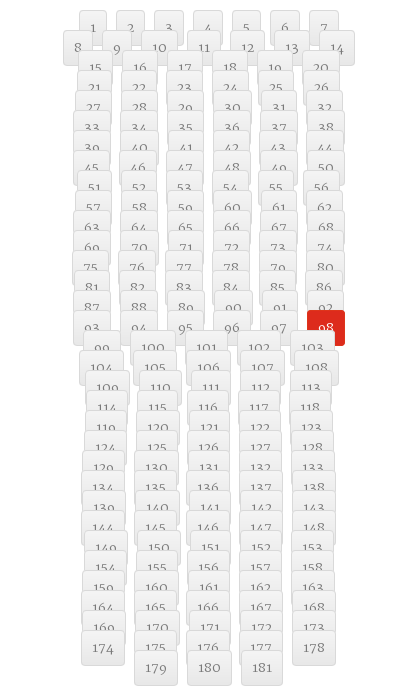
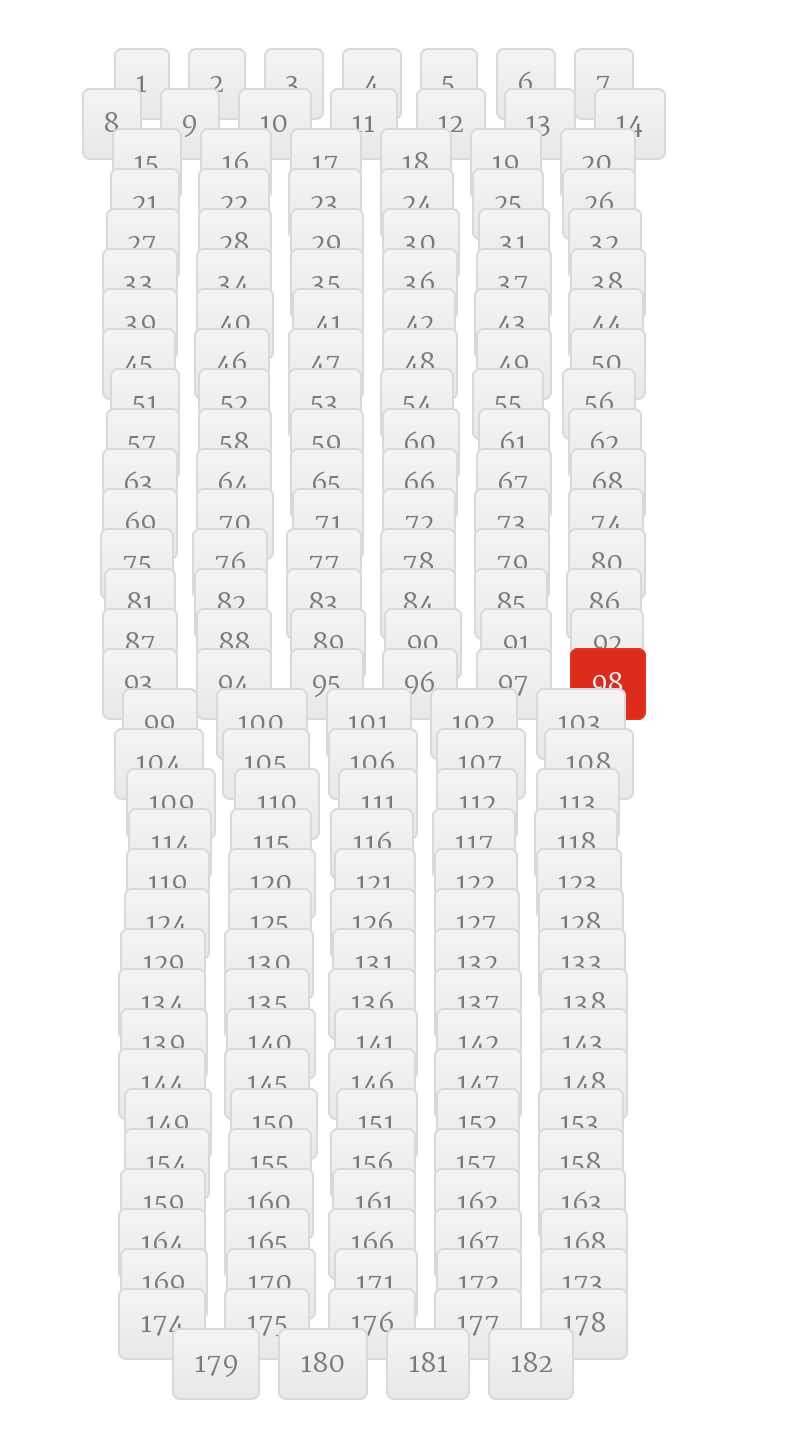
+ 182
